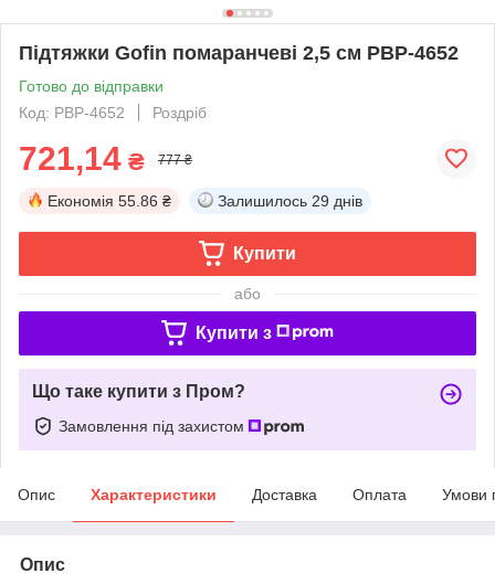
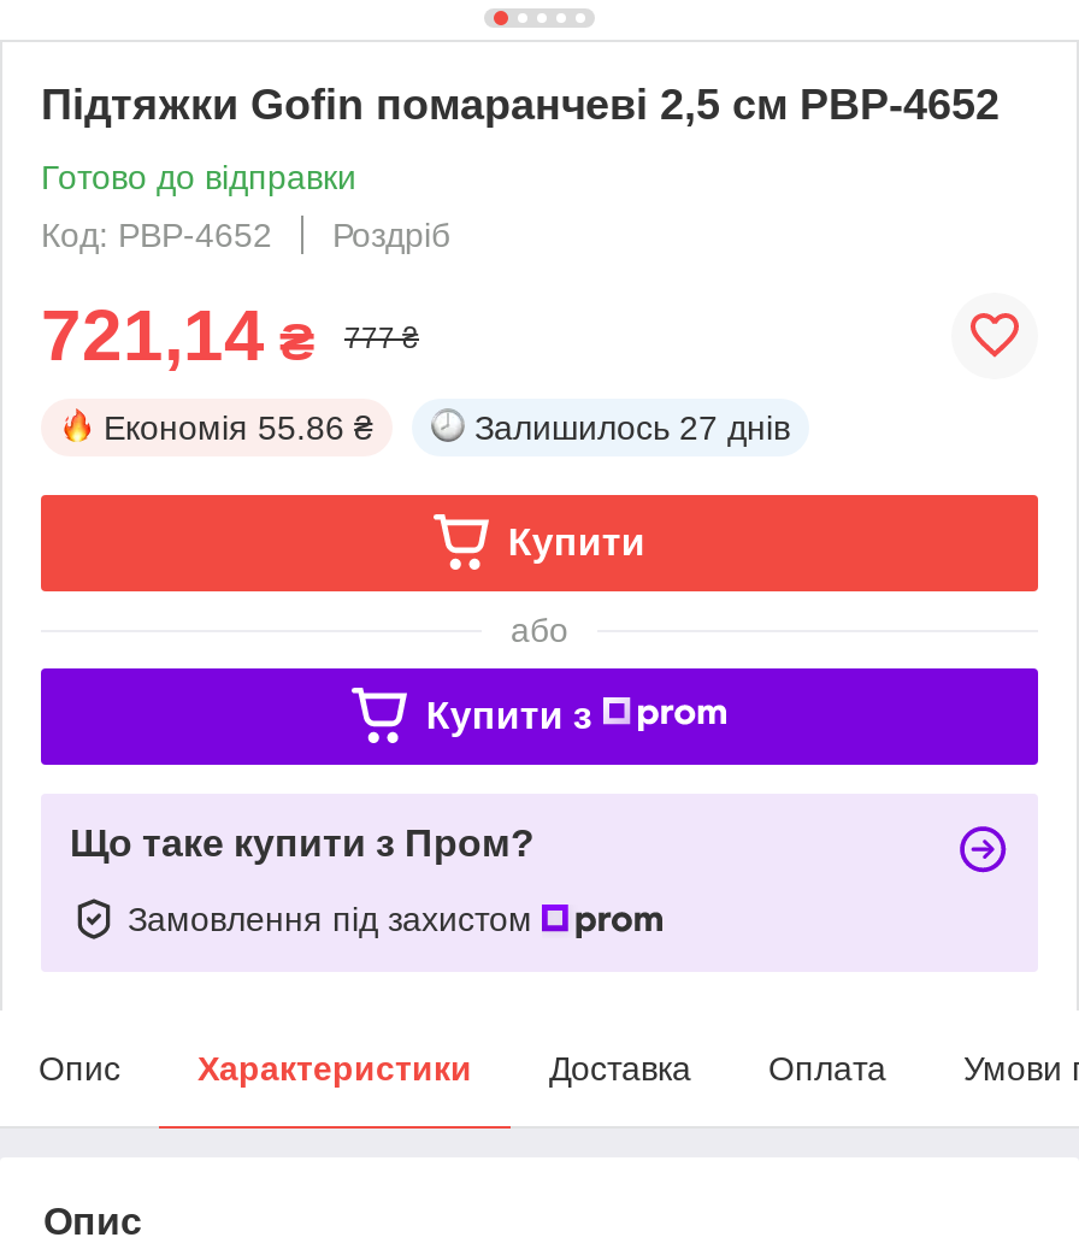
- Залишилось 29 днів
+ Залишилось 27 днів
